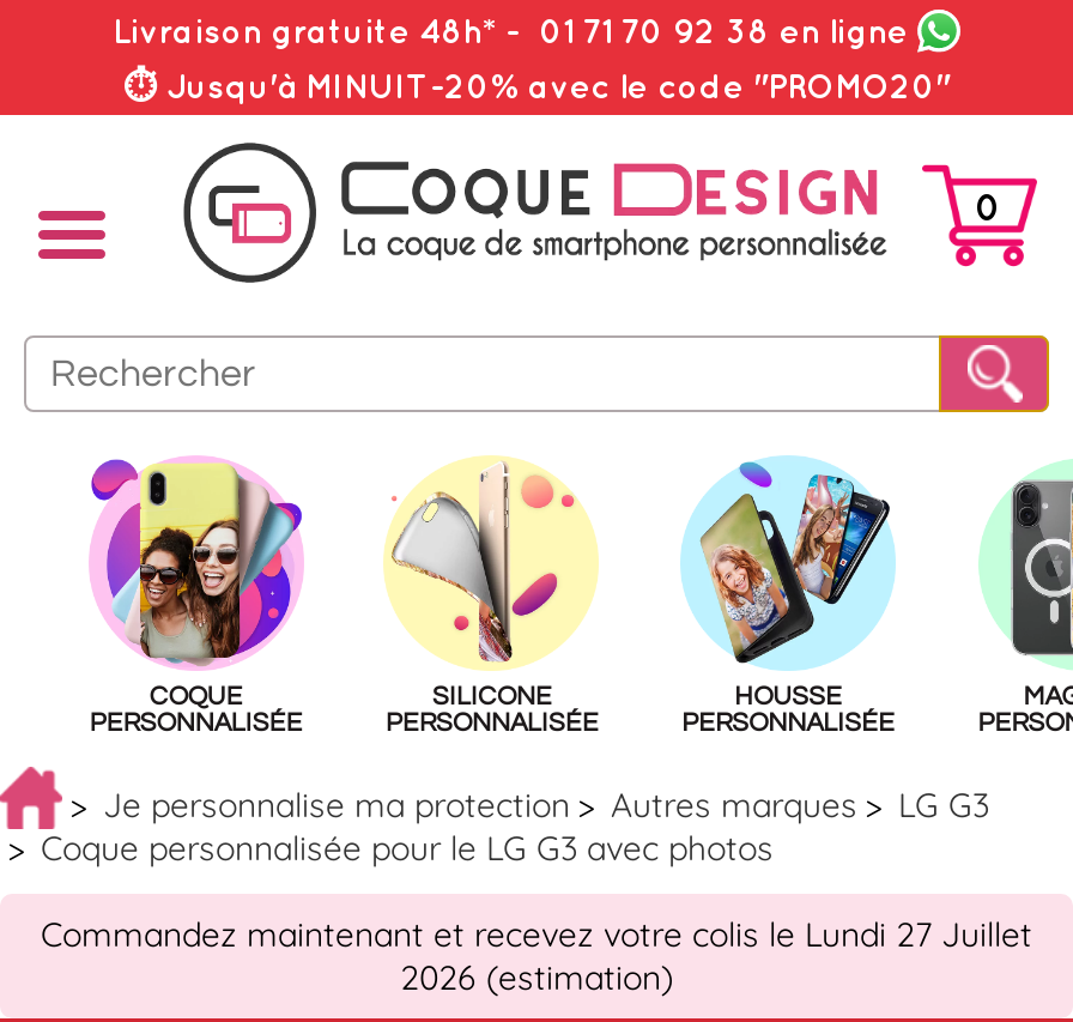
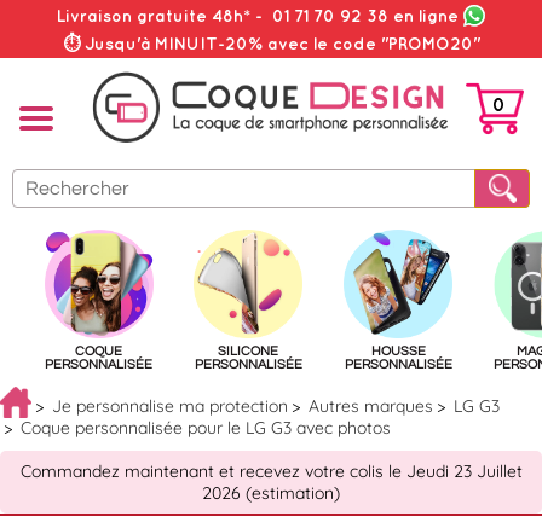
- Commandez maintenant et recevez votre colis le Lundi 27 Juillet
+ Commandez maintenant et recevez votre colis le Jeudi 23 Juillet
